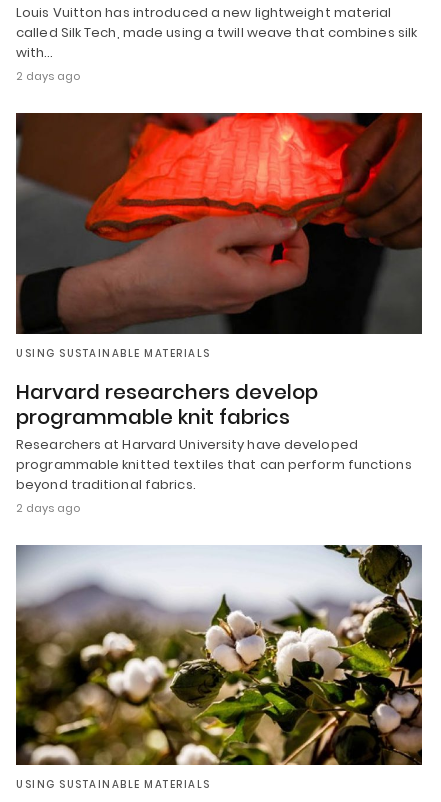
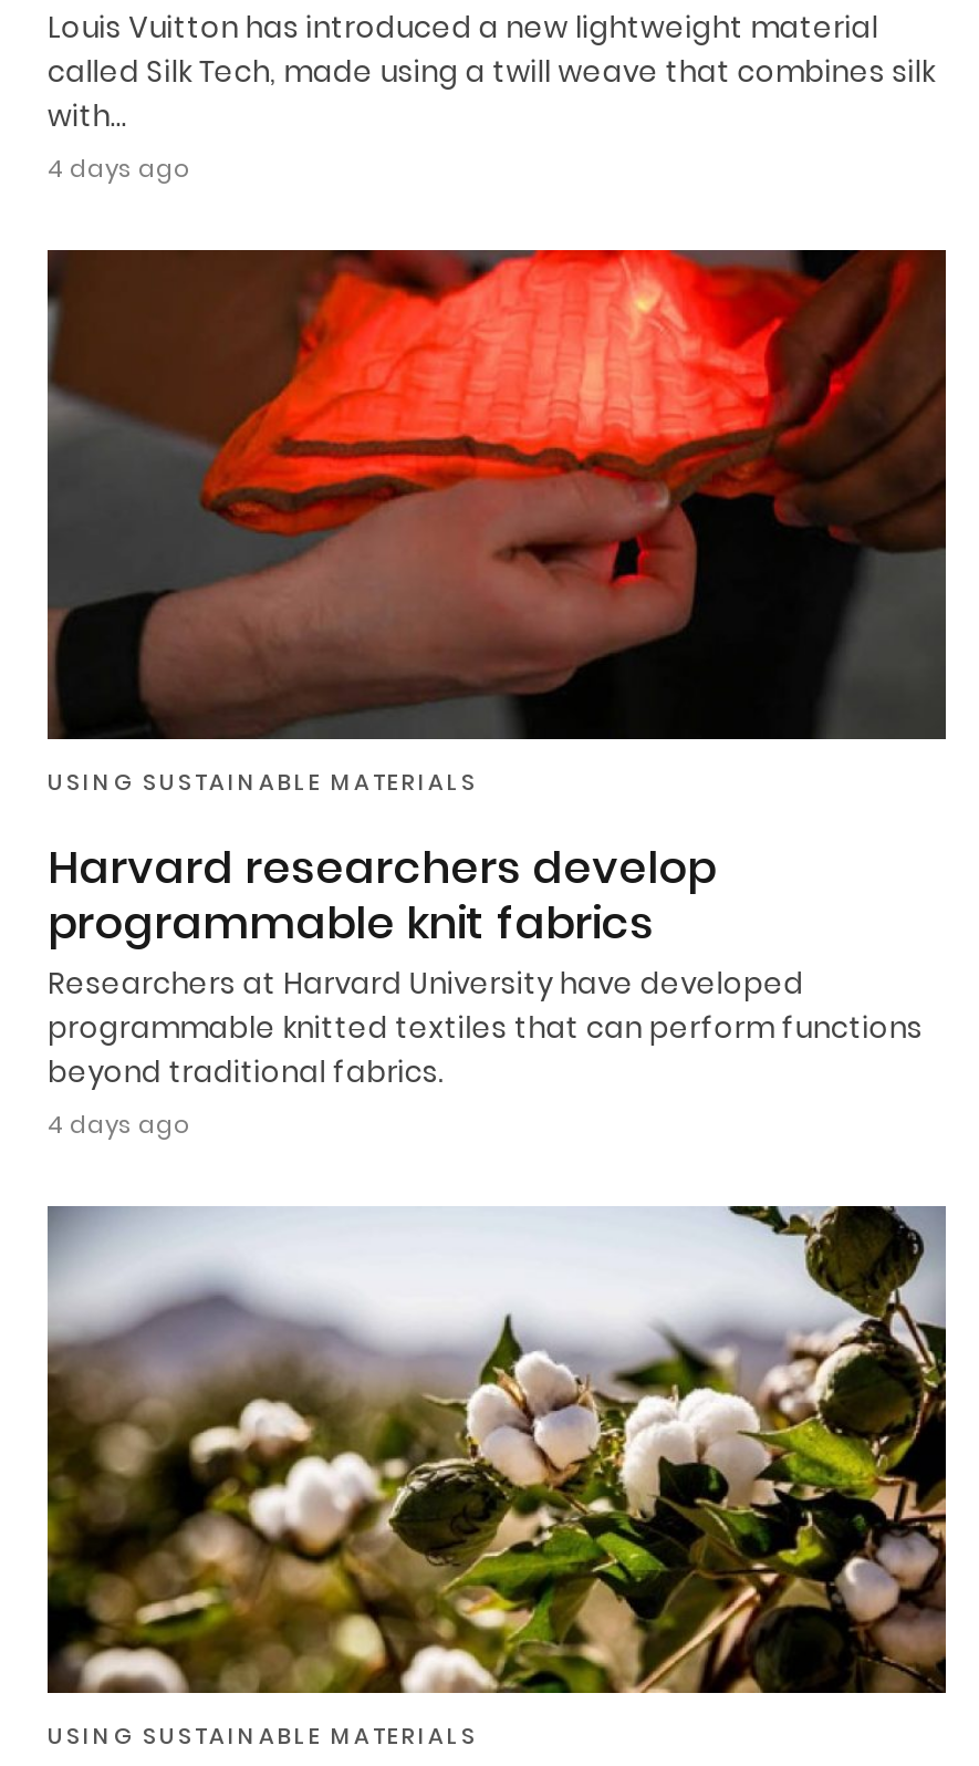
- 2 days ago
+ 4 days ago

- 2 days ago
+ 4 days ago
